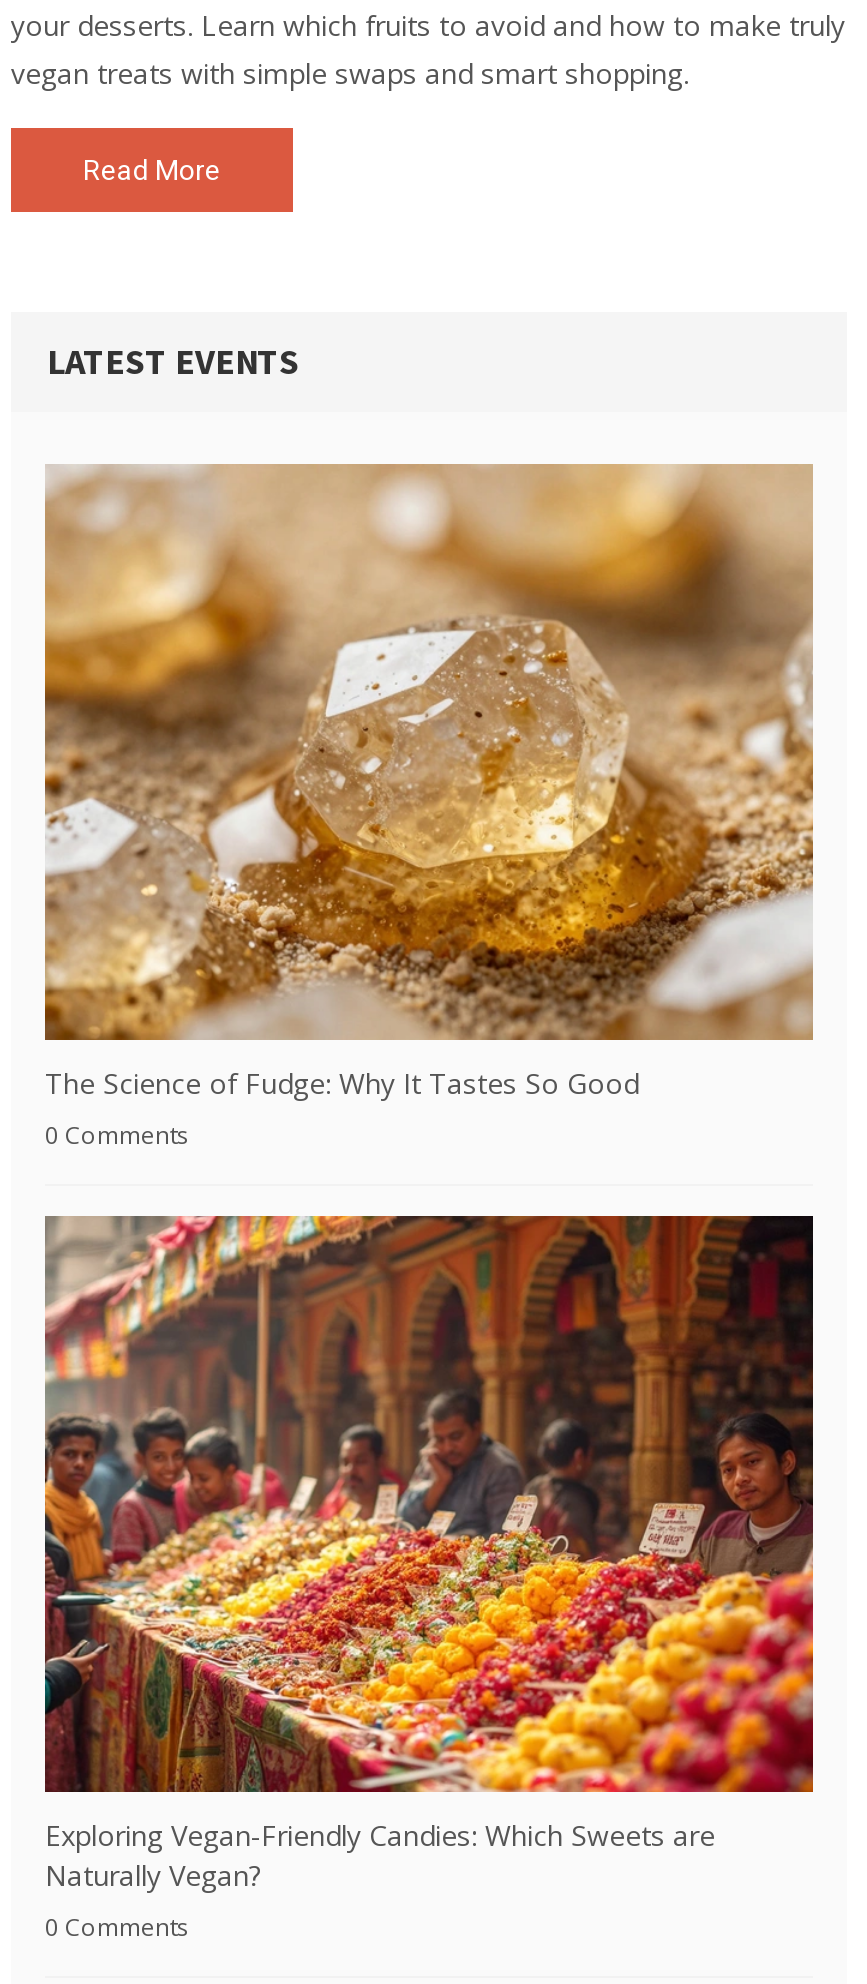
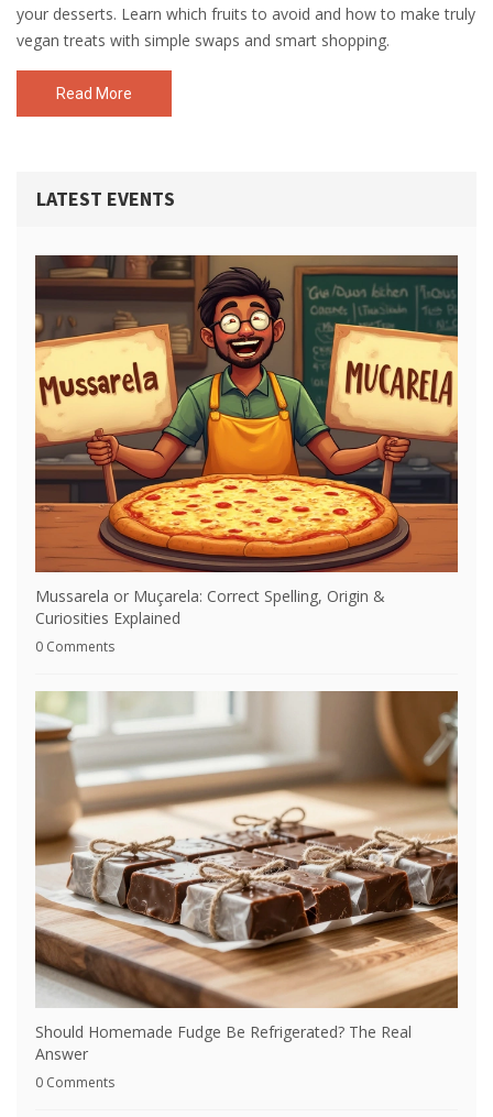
- [image]
- The Science of Fudge: Why It Tastes So Good
+ [image]
+ Mussarela or Muçarela: Correct Spelling, Origin &
+ Curiosities Explained

- [image]
- Exploring Vegan-Friendly Candies: Which Sweets are
- Naturally Vegan?
+ [image]
+ Should Homemade Fudge Be Refrigerated? The Real
+ Answer
